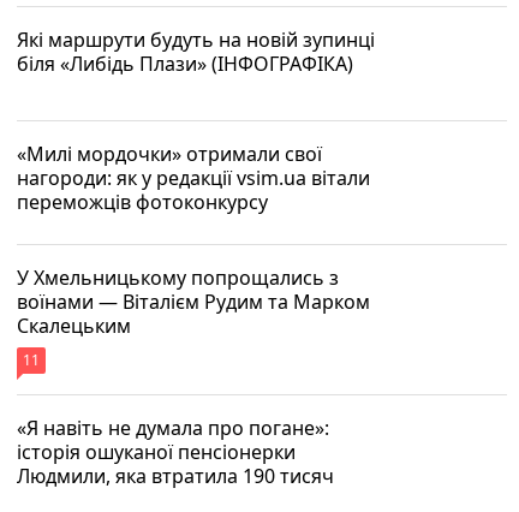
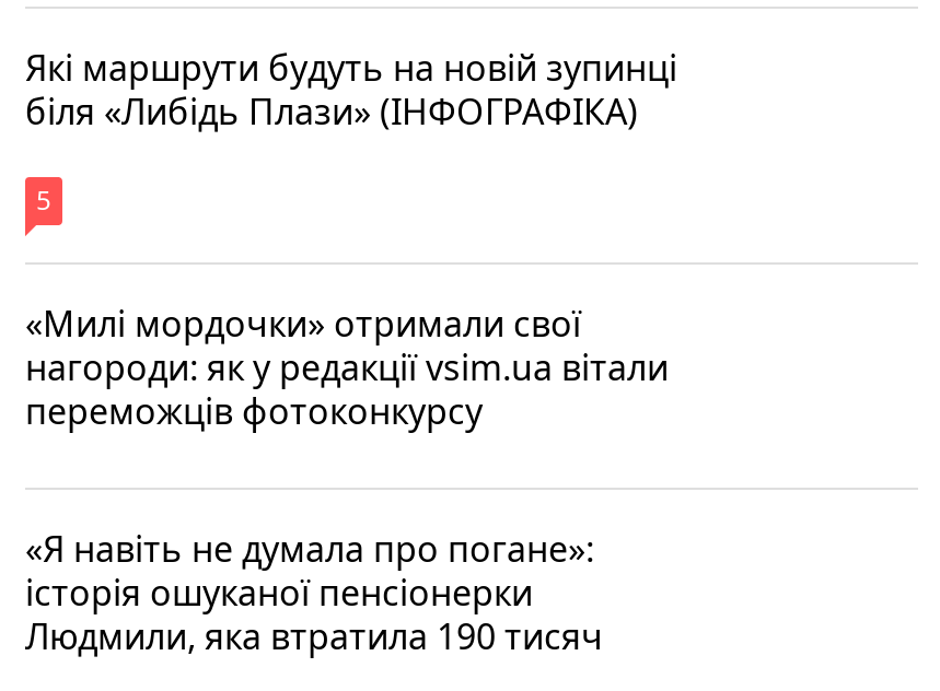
+ 5

moved down: «Милі мордочки» отримали свої | нагороди: як у редакції vsim.ua вітали | переможців фотоконкурсу

- У Хмельницькому попрощались з
- воїнами — Віталієм Рудим та Марком
- Скалецьким
- 11
